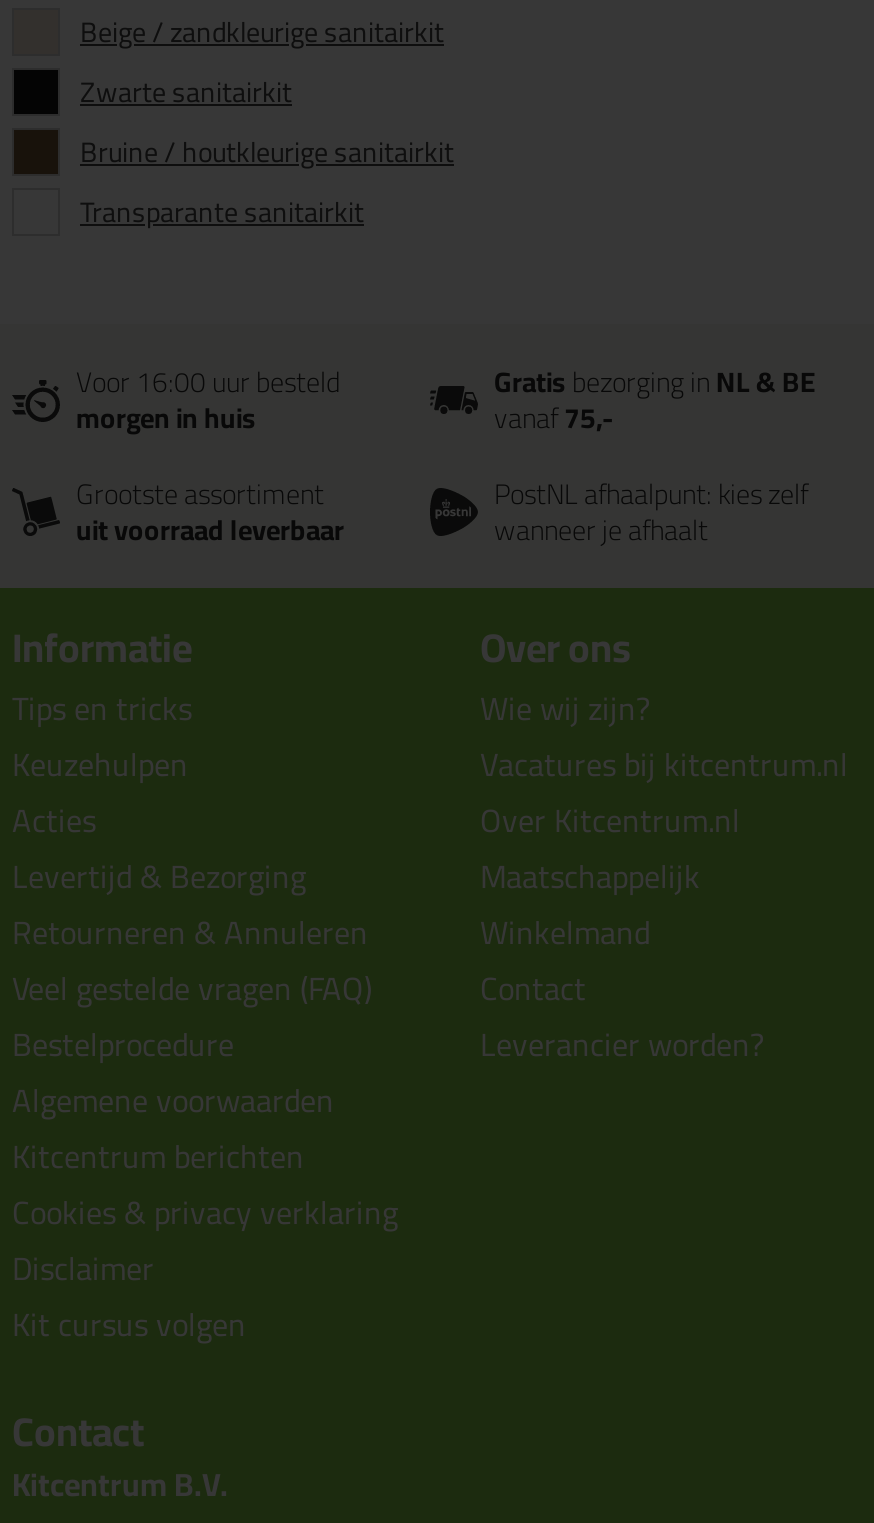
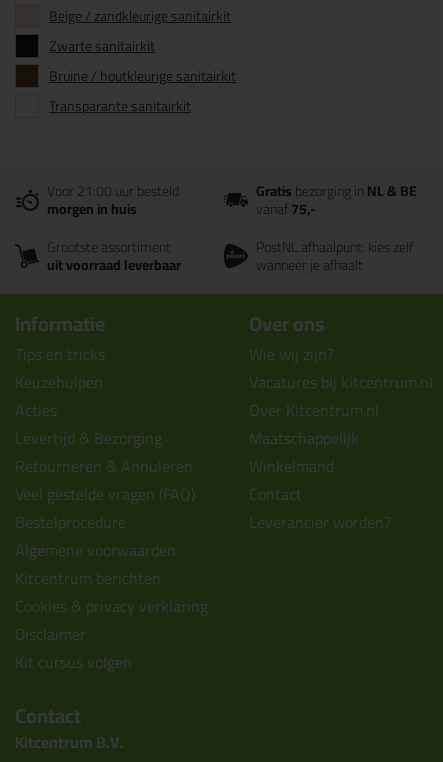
- Voor 16:00 uur besteld
+ Voor 21:00 uur besteld
